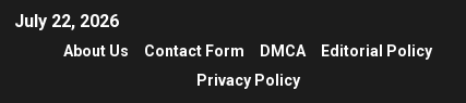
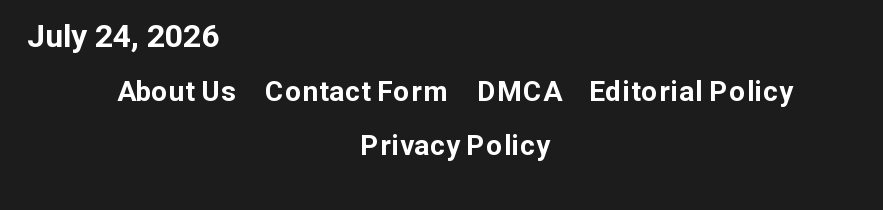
- July 22, 2026
+ July 24, 2026
